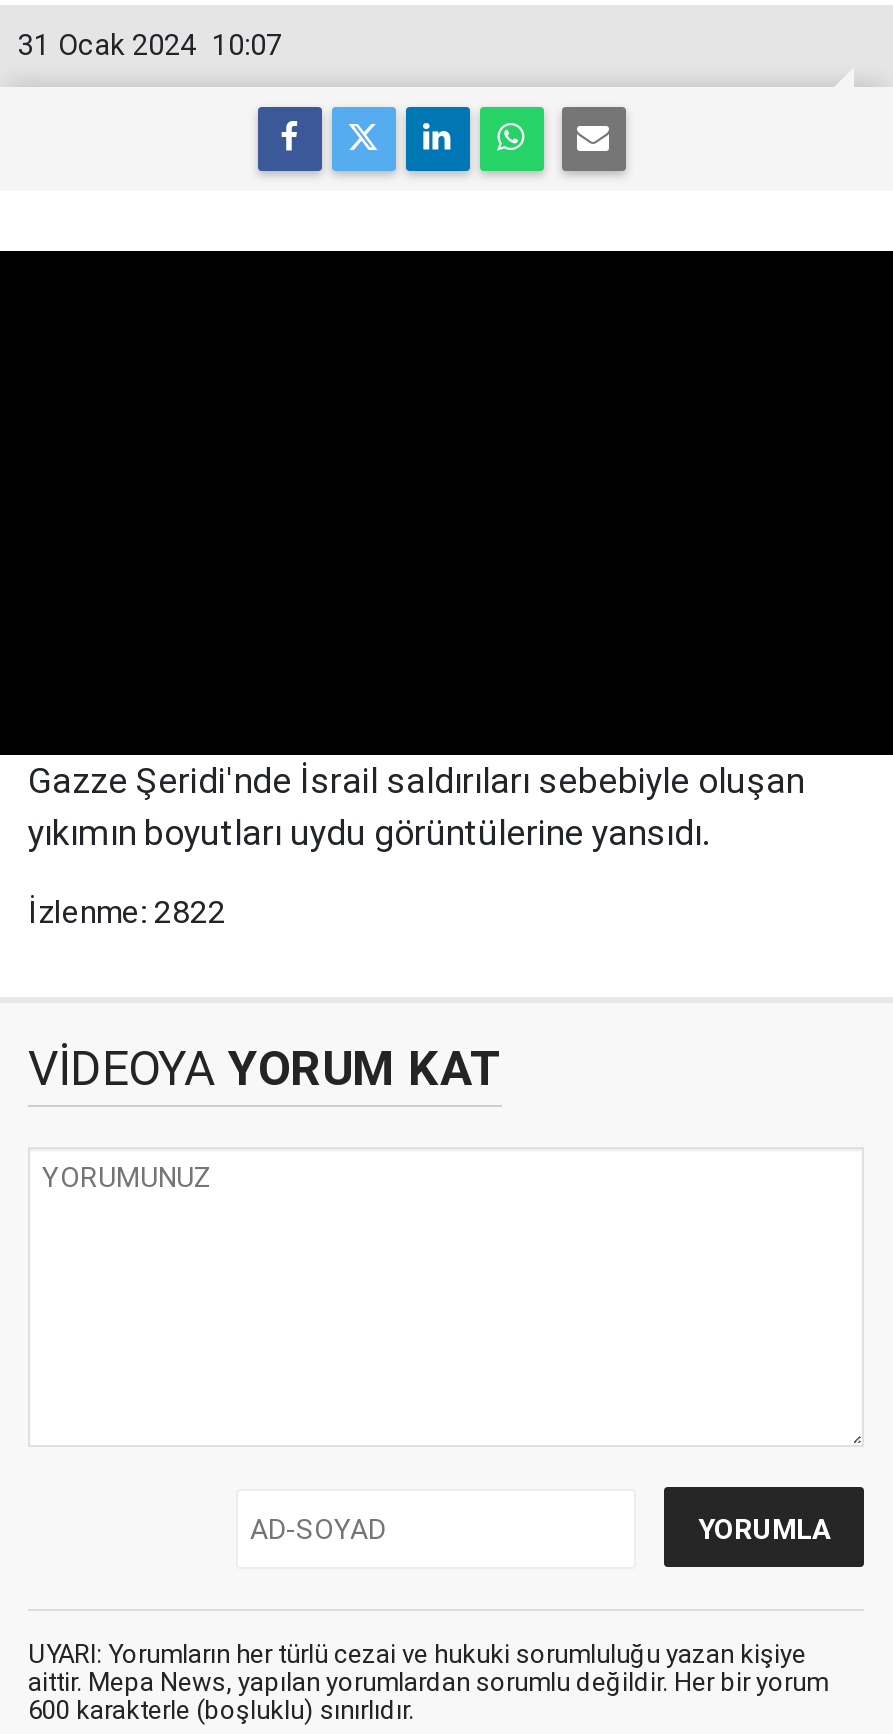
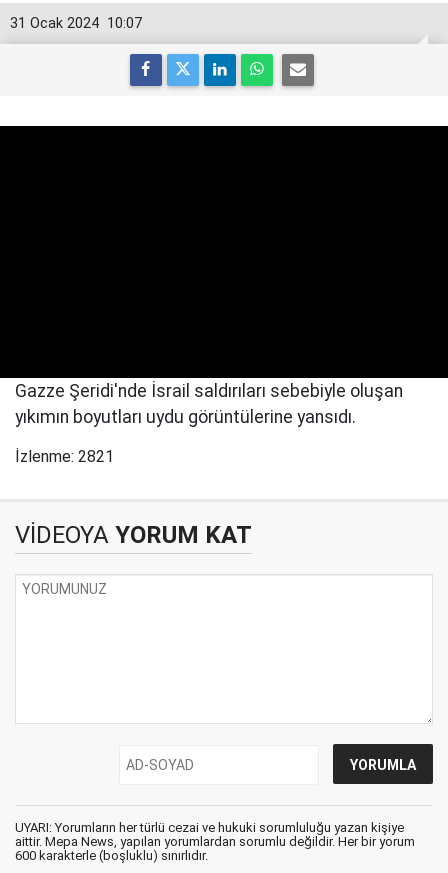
- İzlenme: 2822
+ İzlenme: 2821
